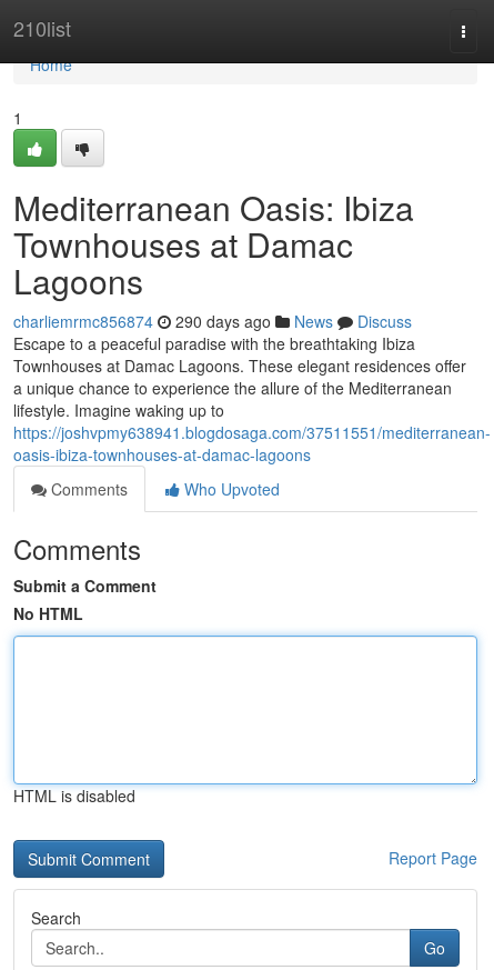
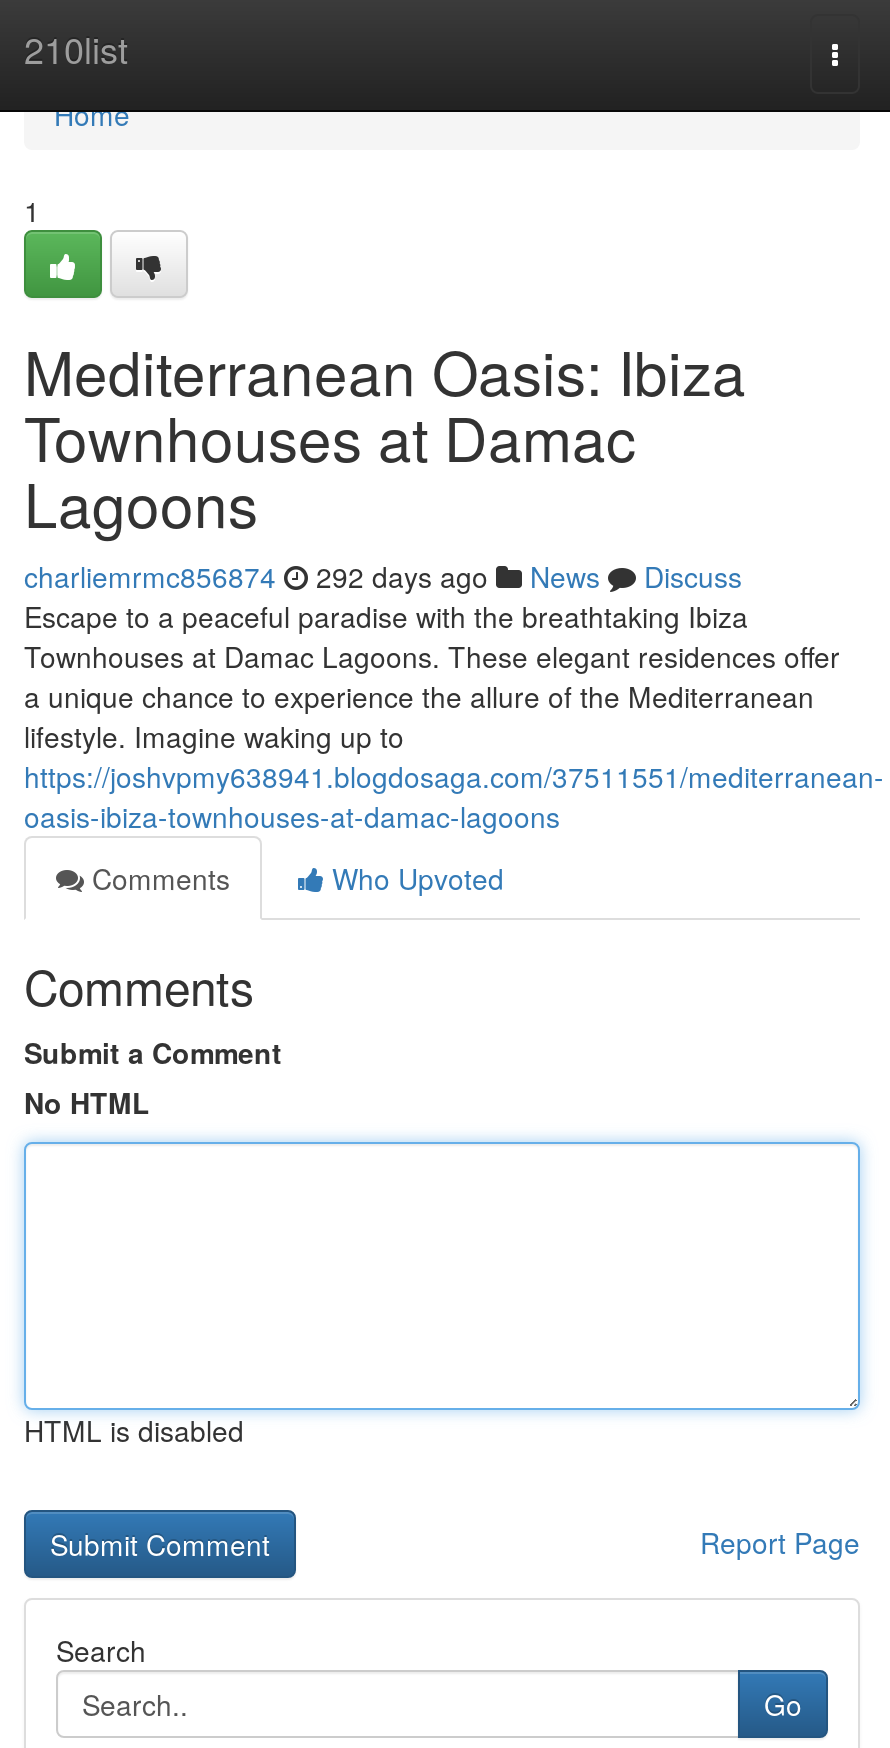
- charliemrmc856874 290 days ago News Discuss
+ charliemrmc856874 292 days ago News Discuss
